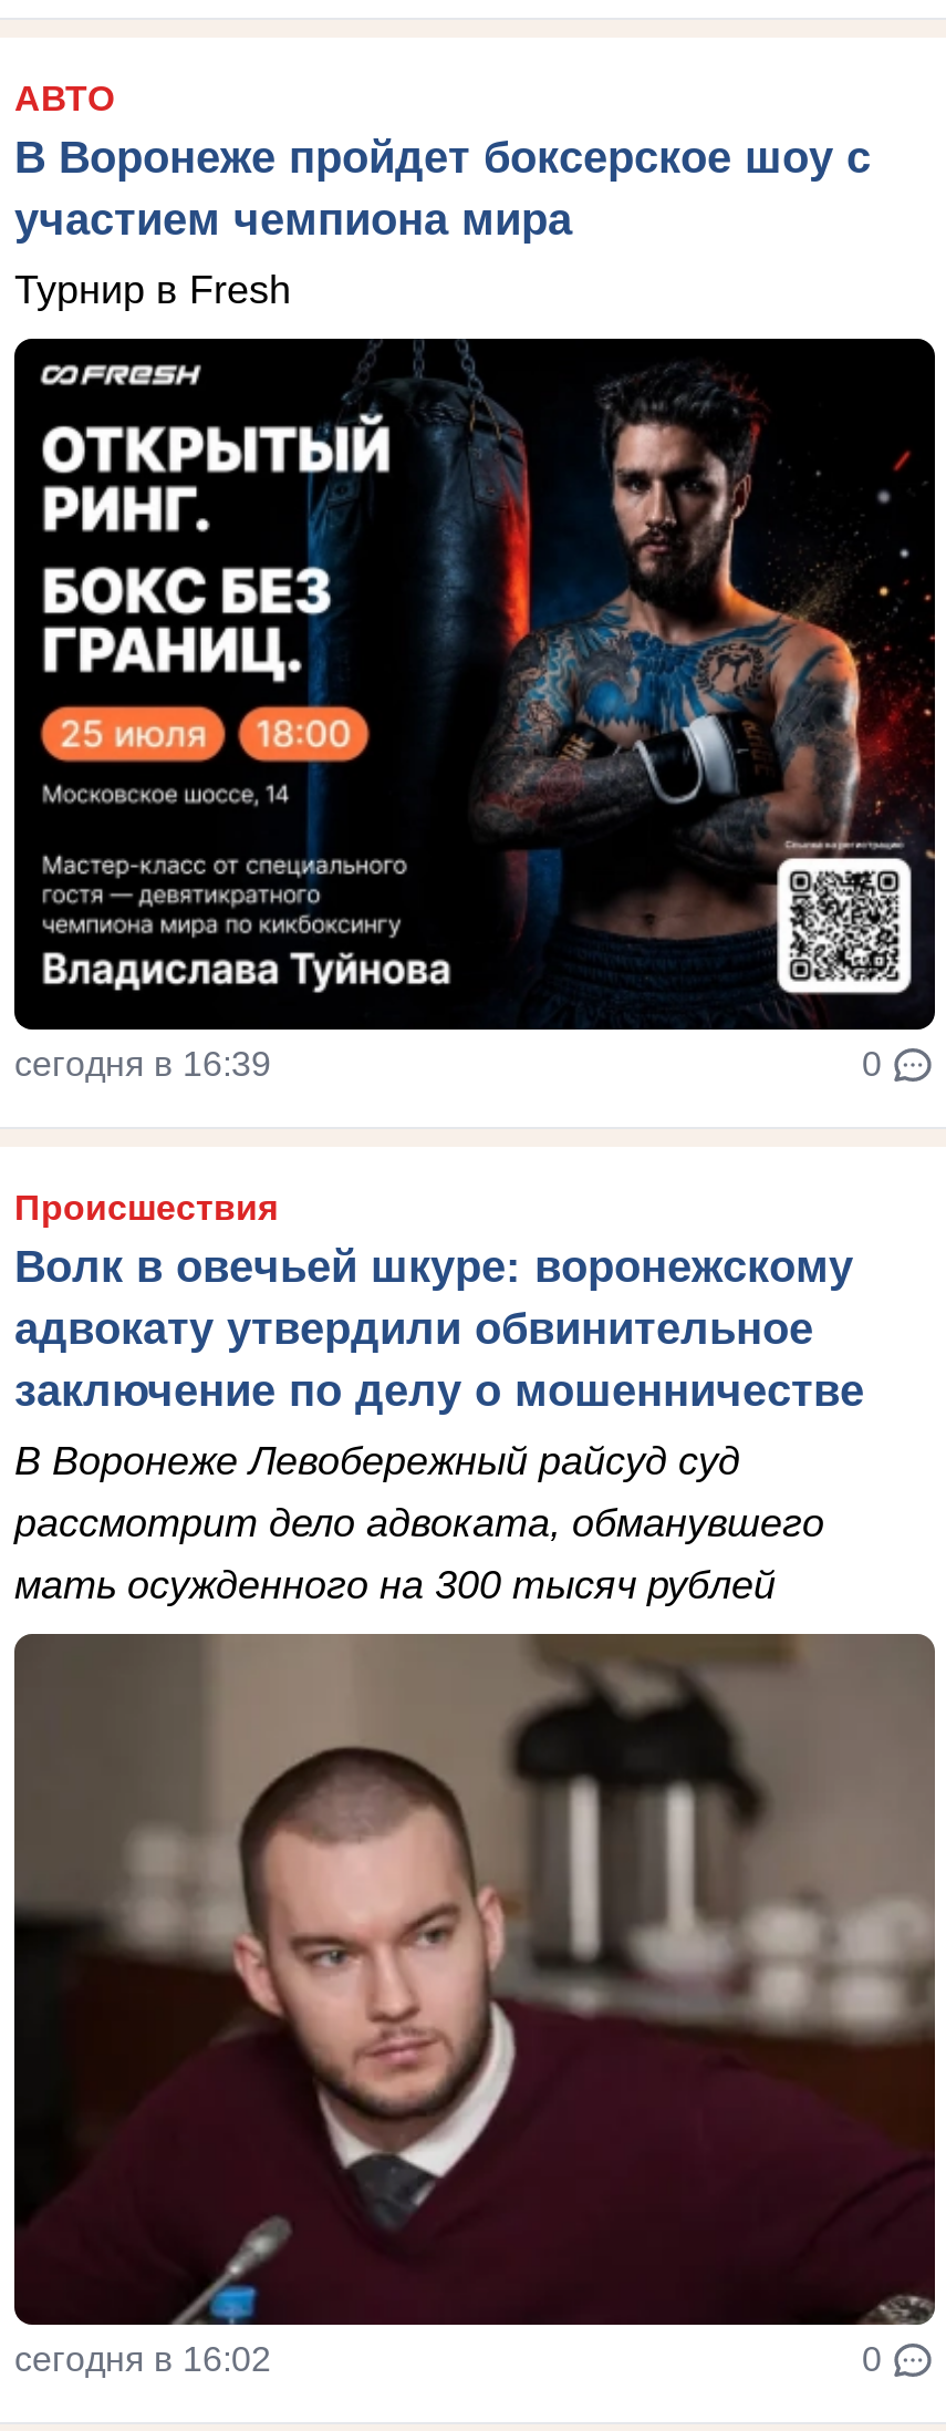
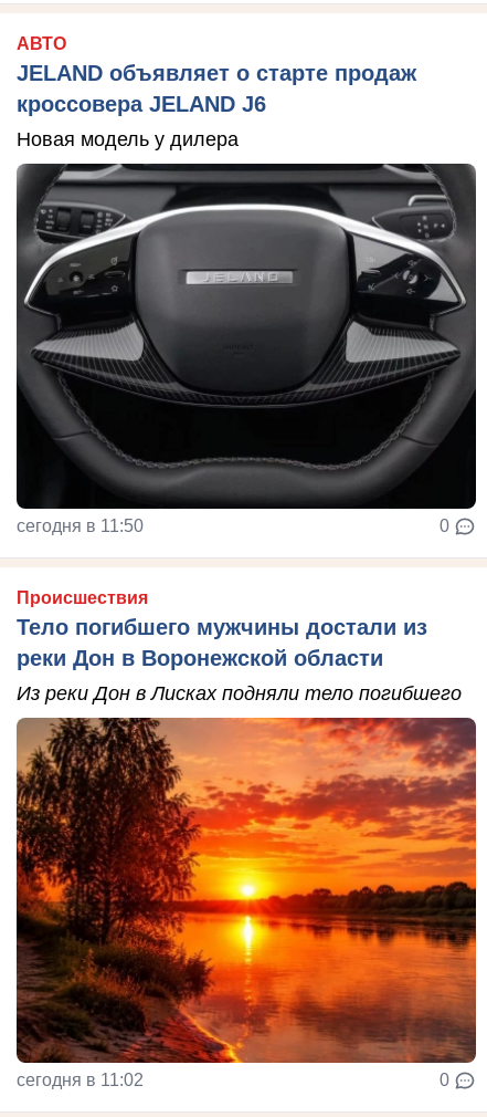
- В Воронеже пройдет боксерское шоу с
- участием чемпиона мира
+ JELAND объявляет о старте продаж
+ кроссовера JELAND J6

- Турнир в Fresh
+ Новая модель у дилера

- [image]
- сегодня в 16:39
+ [image]
+ сегодня в 11:50

- Волк в овечьей шкуре: воронежскому
- адвокату утвердили обвинительное
- заключение по делу о мошенничестве
+ Тело погибшего мужчины достали из
+ реки Дон в Воронежской области

- В Воронеже Левобережный райсуд суд
- рассмотрит дело адвоката, обманувшего
- мать осужденного на 300 тысяч рублей
+ Из реки Дон в Лисках подняли тело погибшего

- [image]
- сегодня в 16:02
+ [image]
+ сегодня в 11:02
